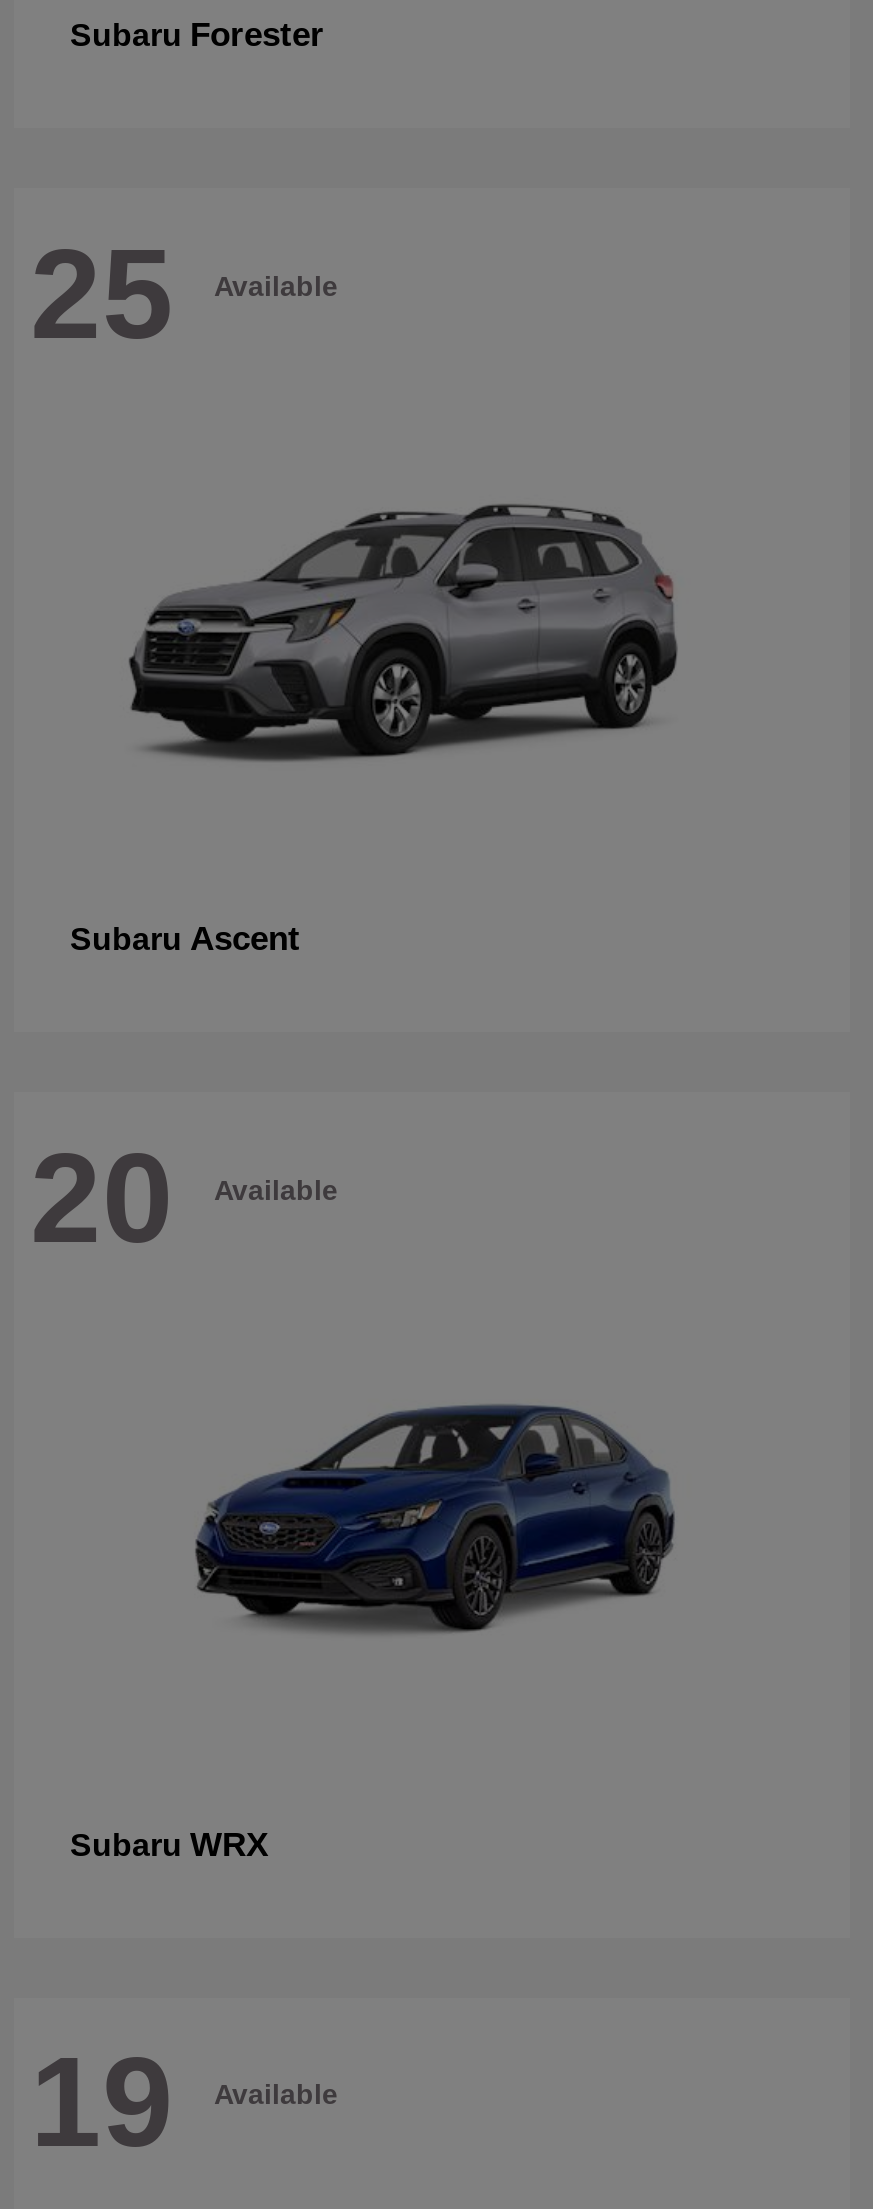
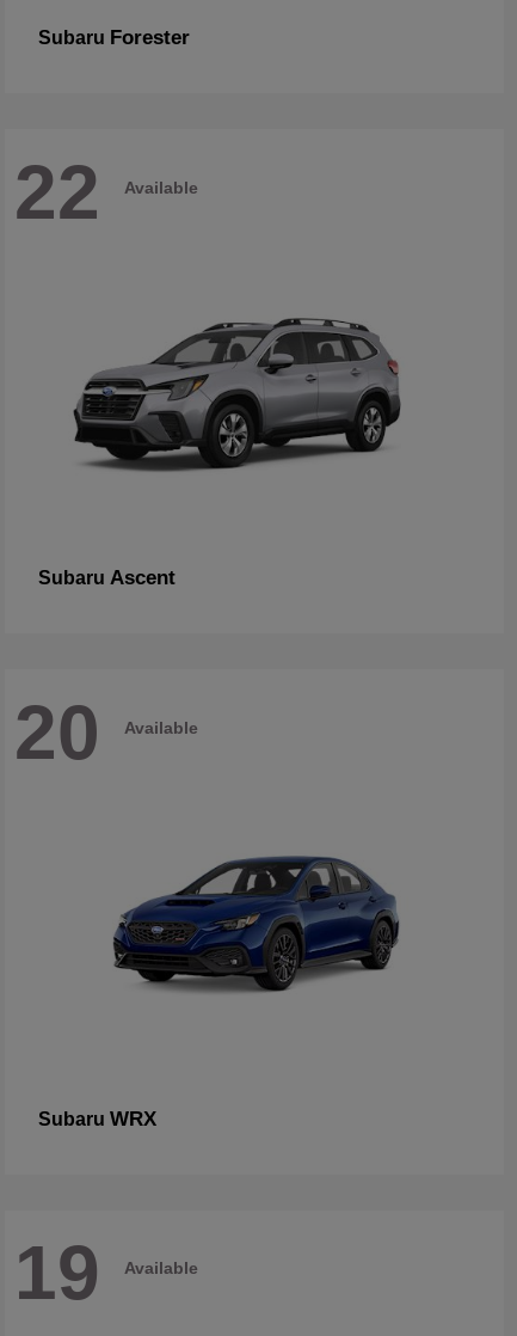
- 25 Available
+ 22 Available
